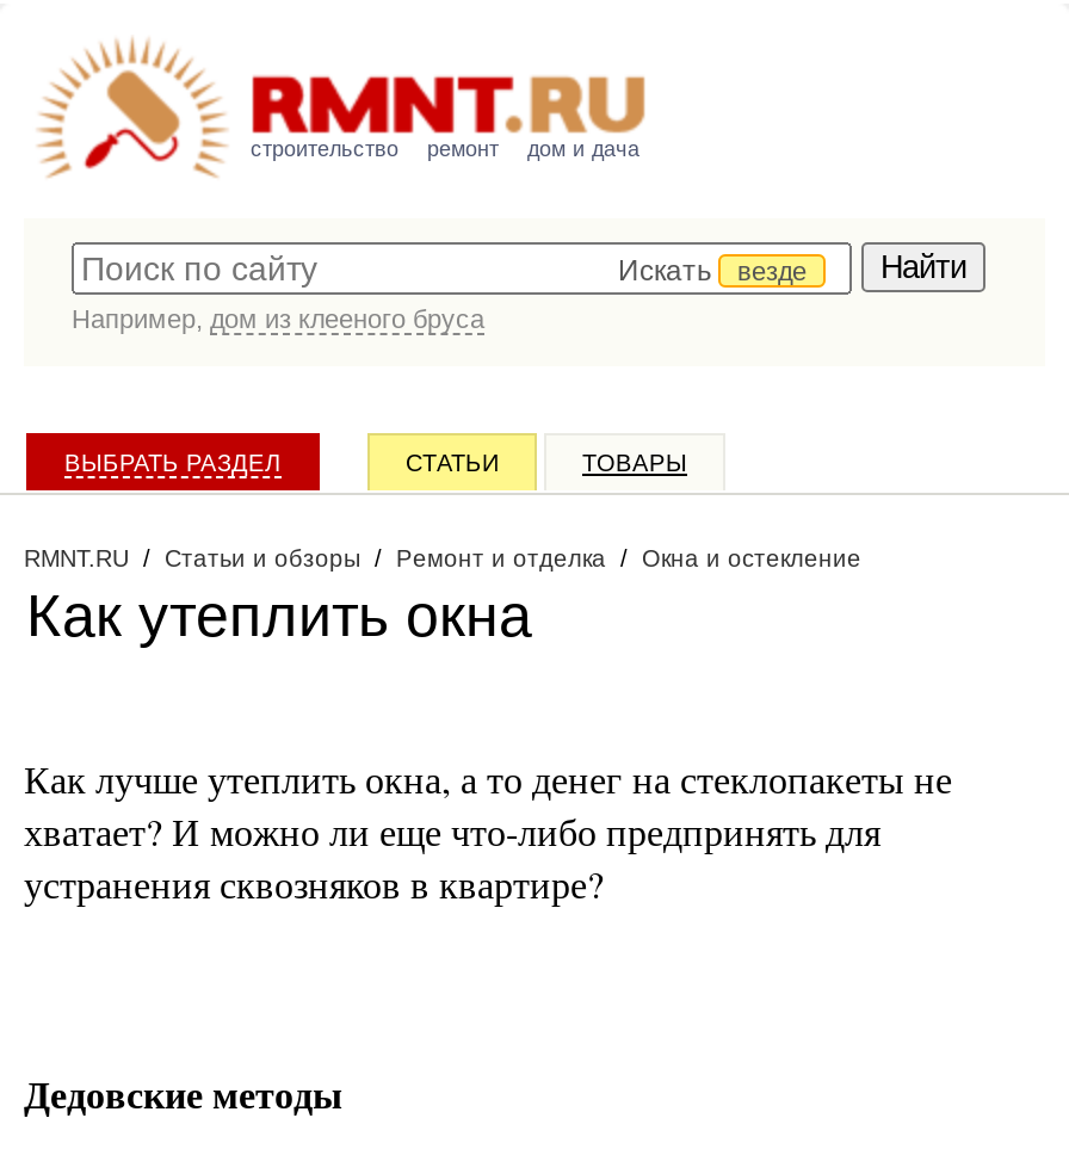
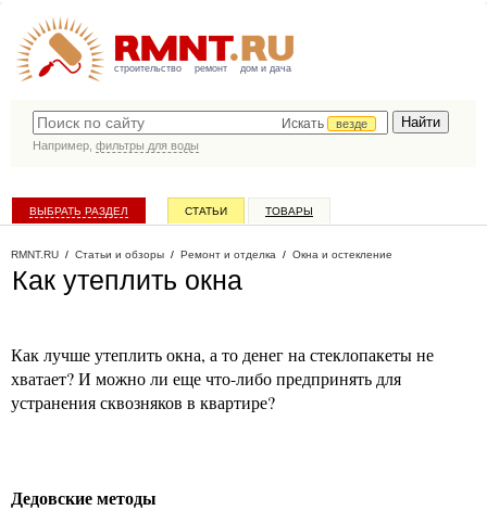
- Например, дом из клееного бруса
+ Например, фильтры для воды
